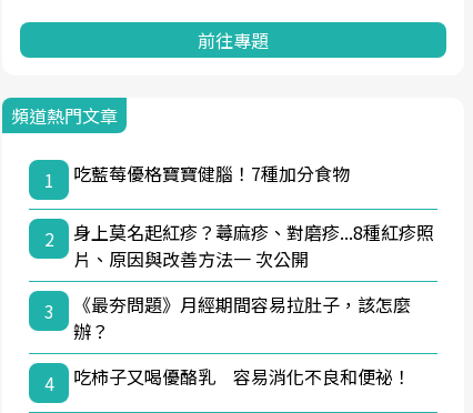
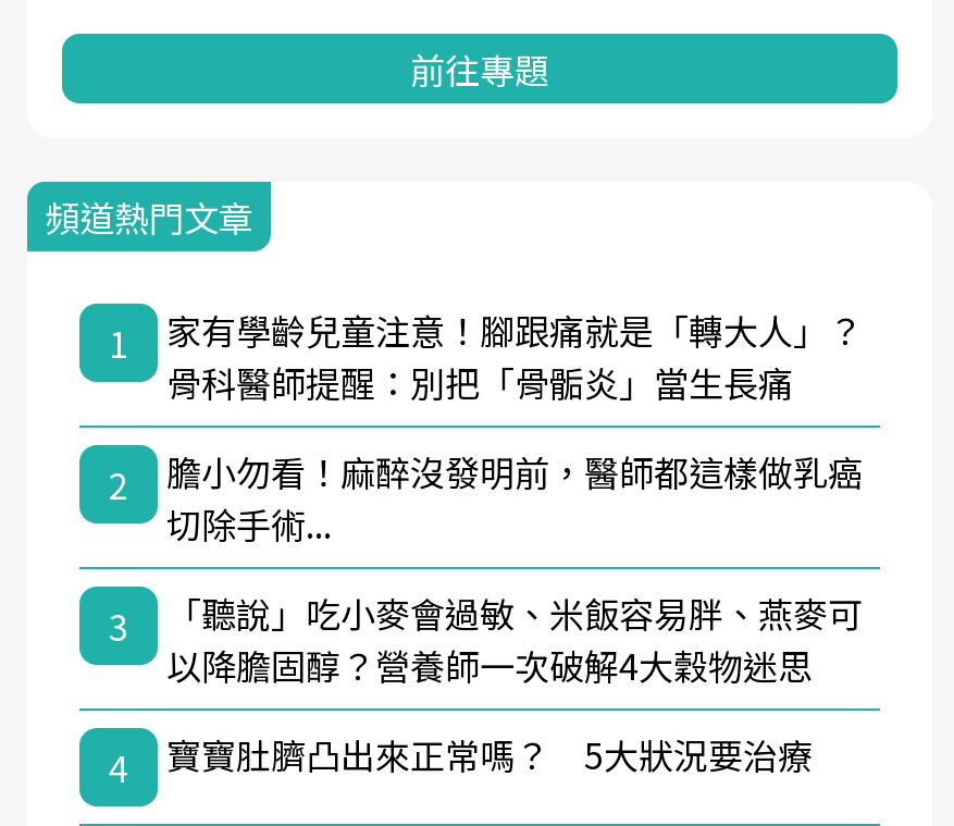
- 吃藍莓優格寶寶健腦！7種加分食物
+ 家有學齡兒童注意！腳跟痛就是「轉大人」？
+ 骨科醫師提醒：別把「骨骺炎」當生長痛

- 身上莫名起紅疹？蕁麻疹、對磨疹...8種紅疹照
- 片、原因與改善方法一 次公開
+ 膽小勿看！麻醉沒發明前，醫師都這樣做乳癌
+ 切除手術...

- 《最夯問題》月經期間容易拉肚子，該怎麼
- 辦？
+ 「聽說」吃小麥會過敏、米飯容易胖、燕麥可
+ 以降膽固醇？營養師一次破解4大穀物迷思

- 吃柿子又喝優酪乳 容易消化不良和便祕！
+ 寶寶肚臍凸出來正常嗎？ 5大狀況要治療
